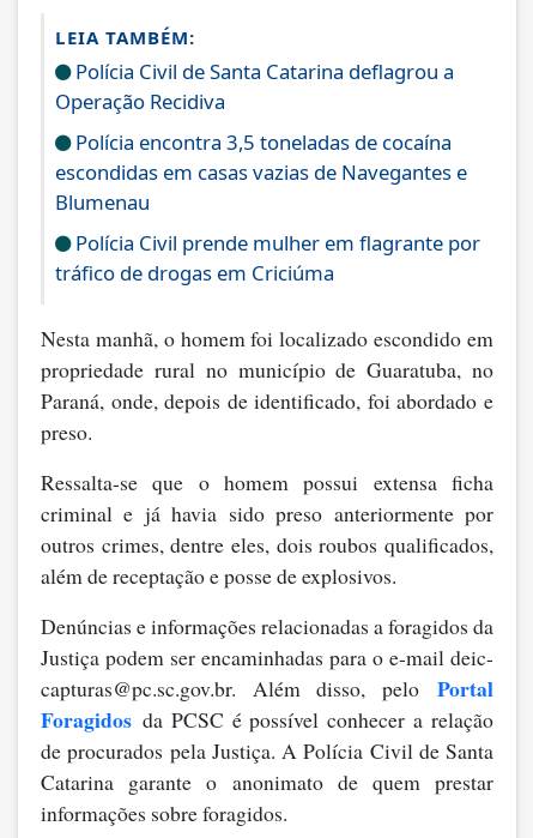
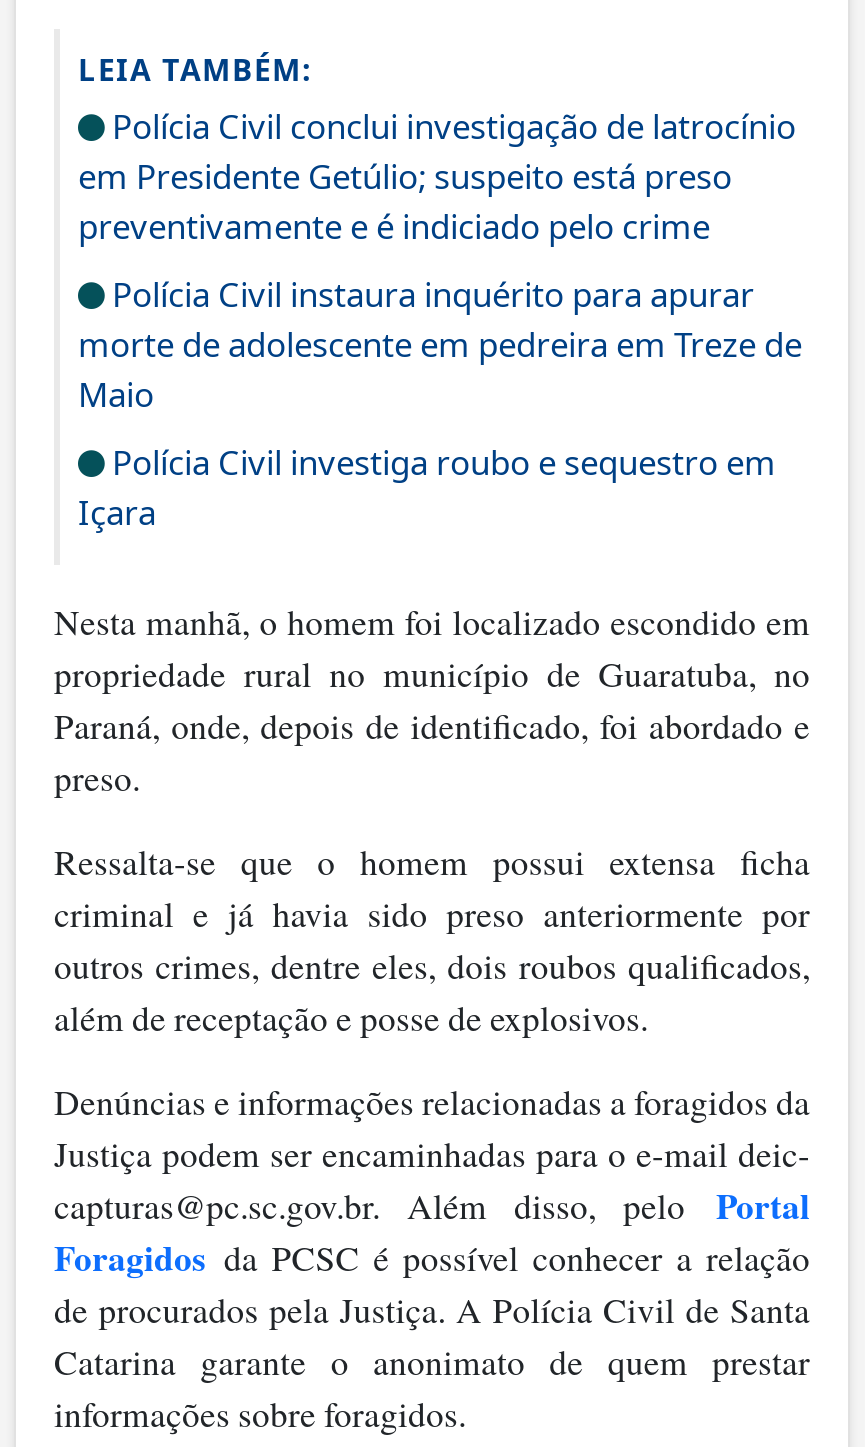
- Polícia Civil de Santa Catarina deflagrou a
- Operação Recidiva
+ Polícia Civil conclui investigação de latrocínio
+ em Presidente Getúlio; suspeito está preso
+ preventivamente e é indiciado pelo crime

- Polícia encontra 3,5 toneladas de cocaína
- escondidas em casas vazias de Navegantes e
- Blumenau
+ Polícia Civil instaura inquérito para apurar
+ morte de adolescente em pedreira em Treze de
+ Maio

- Polícia Civil prende mulher em flagrante por
- tráfico de drogas em Criciúma
+ Polícia Civil investiga roubo e sequestro em
+ Içara
